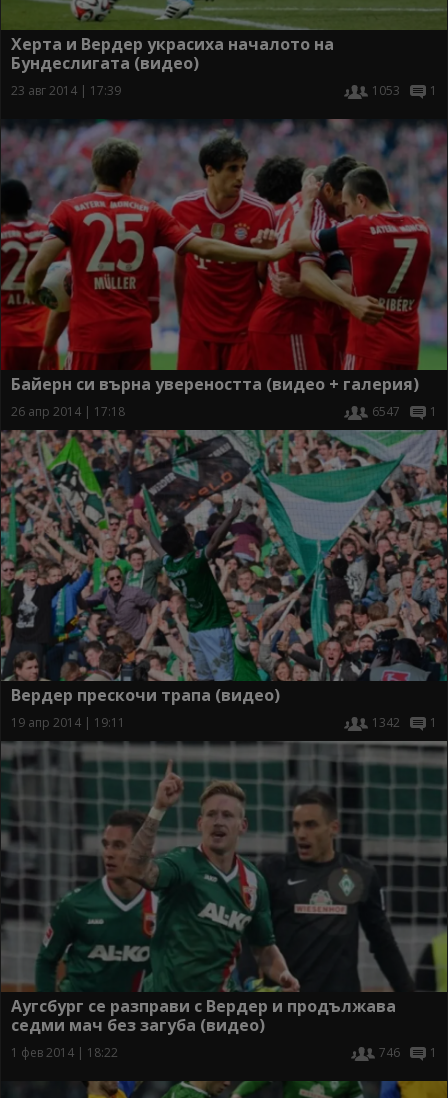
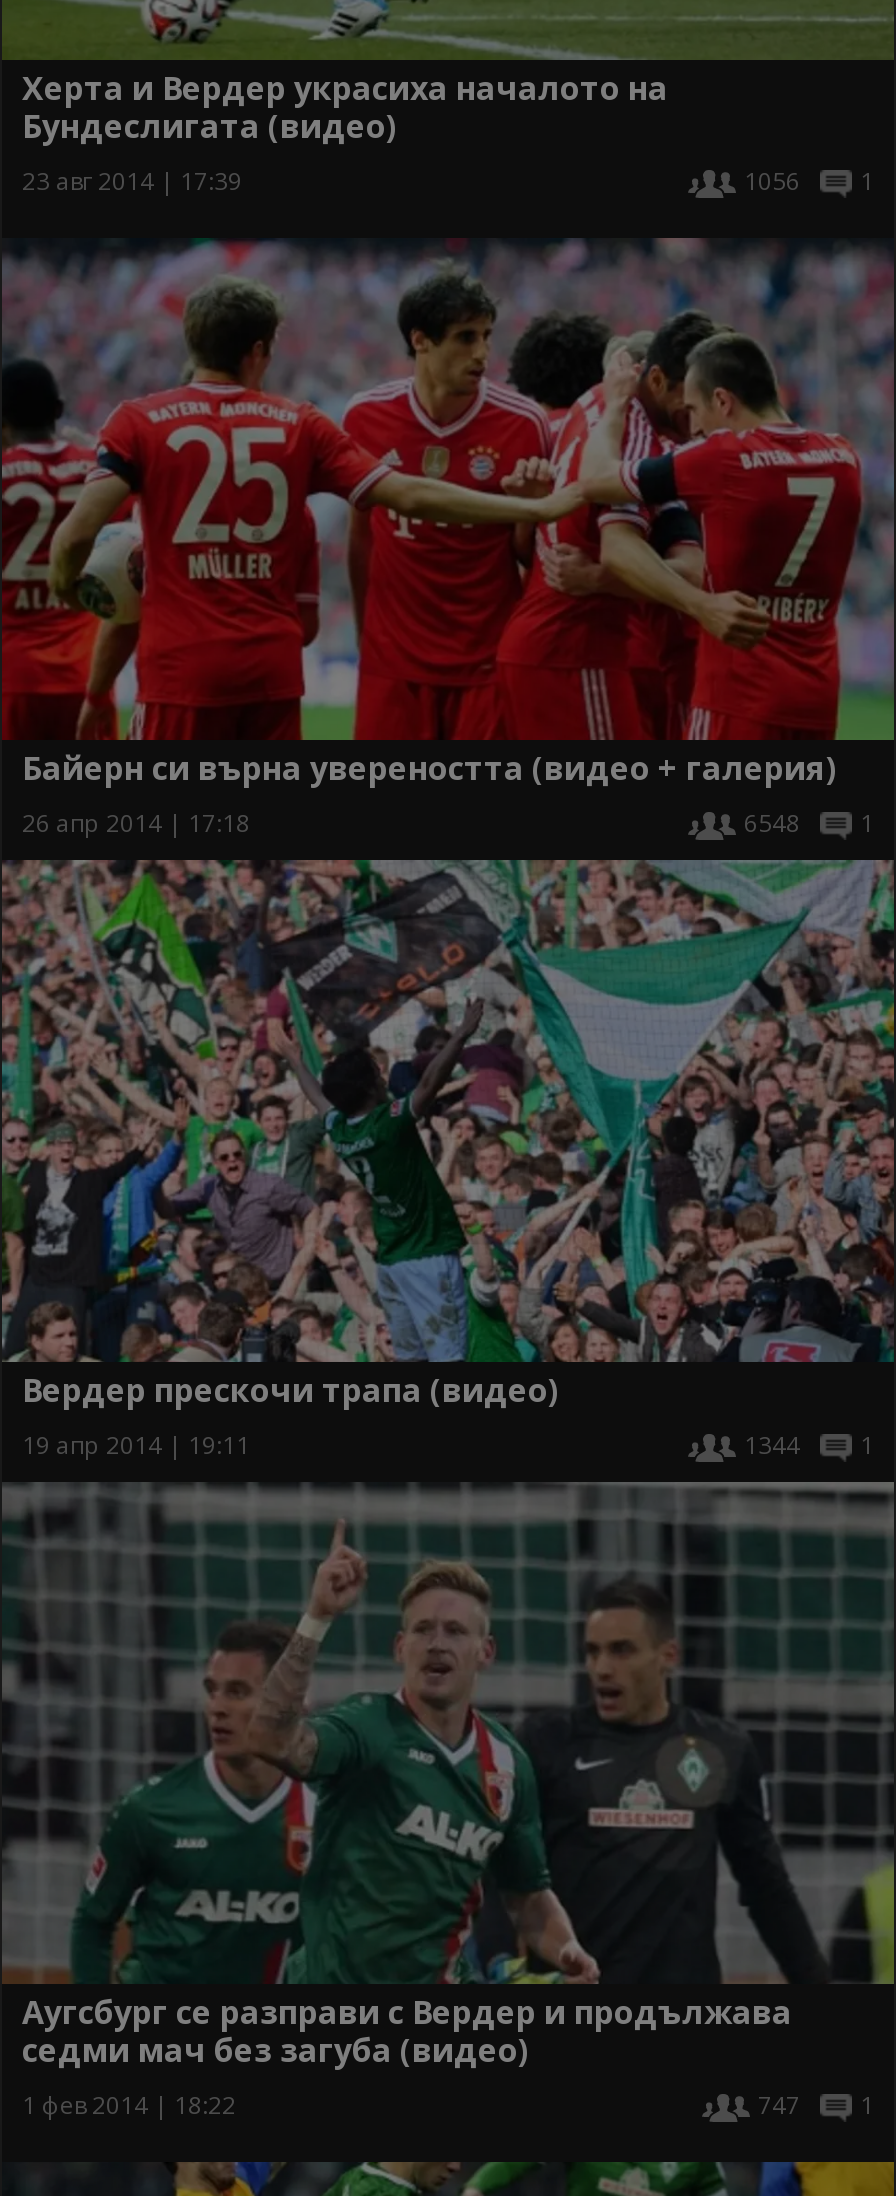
- 1053 1
+ 1056 1

- 6547 1
+ 6548 1

- 1342 1
+ 1344 1

- 746 1
+ 747 1
